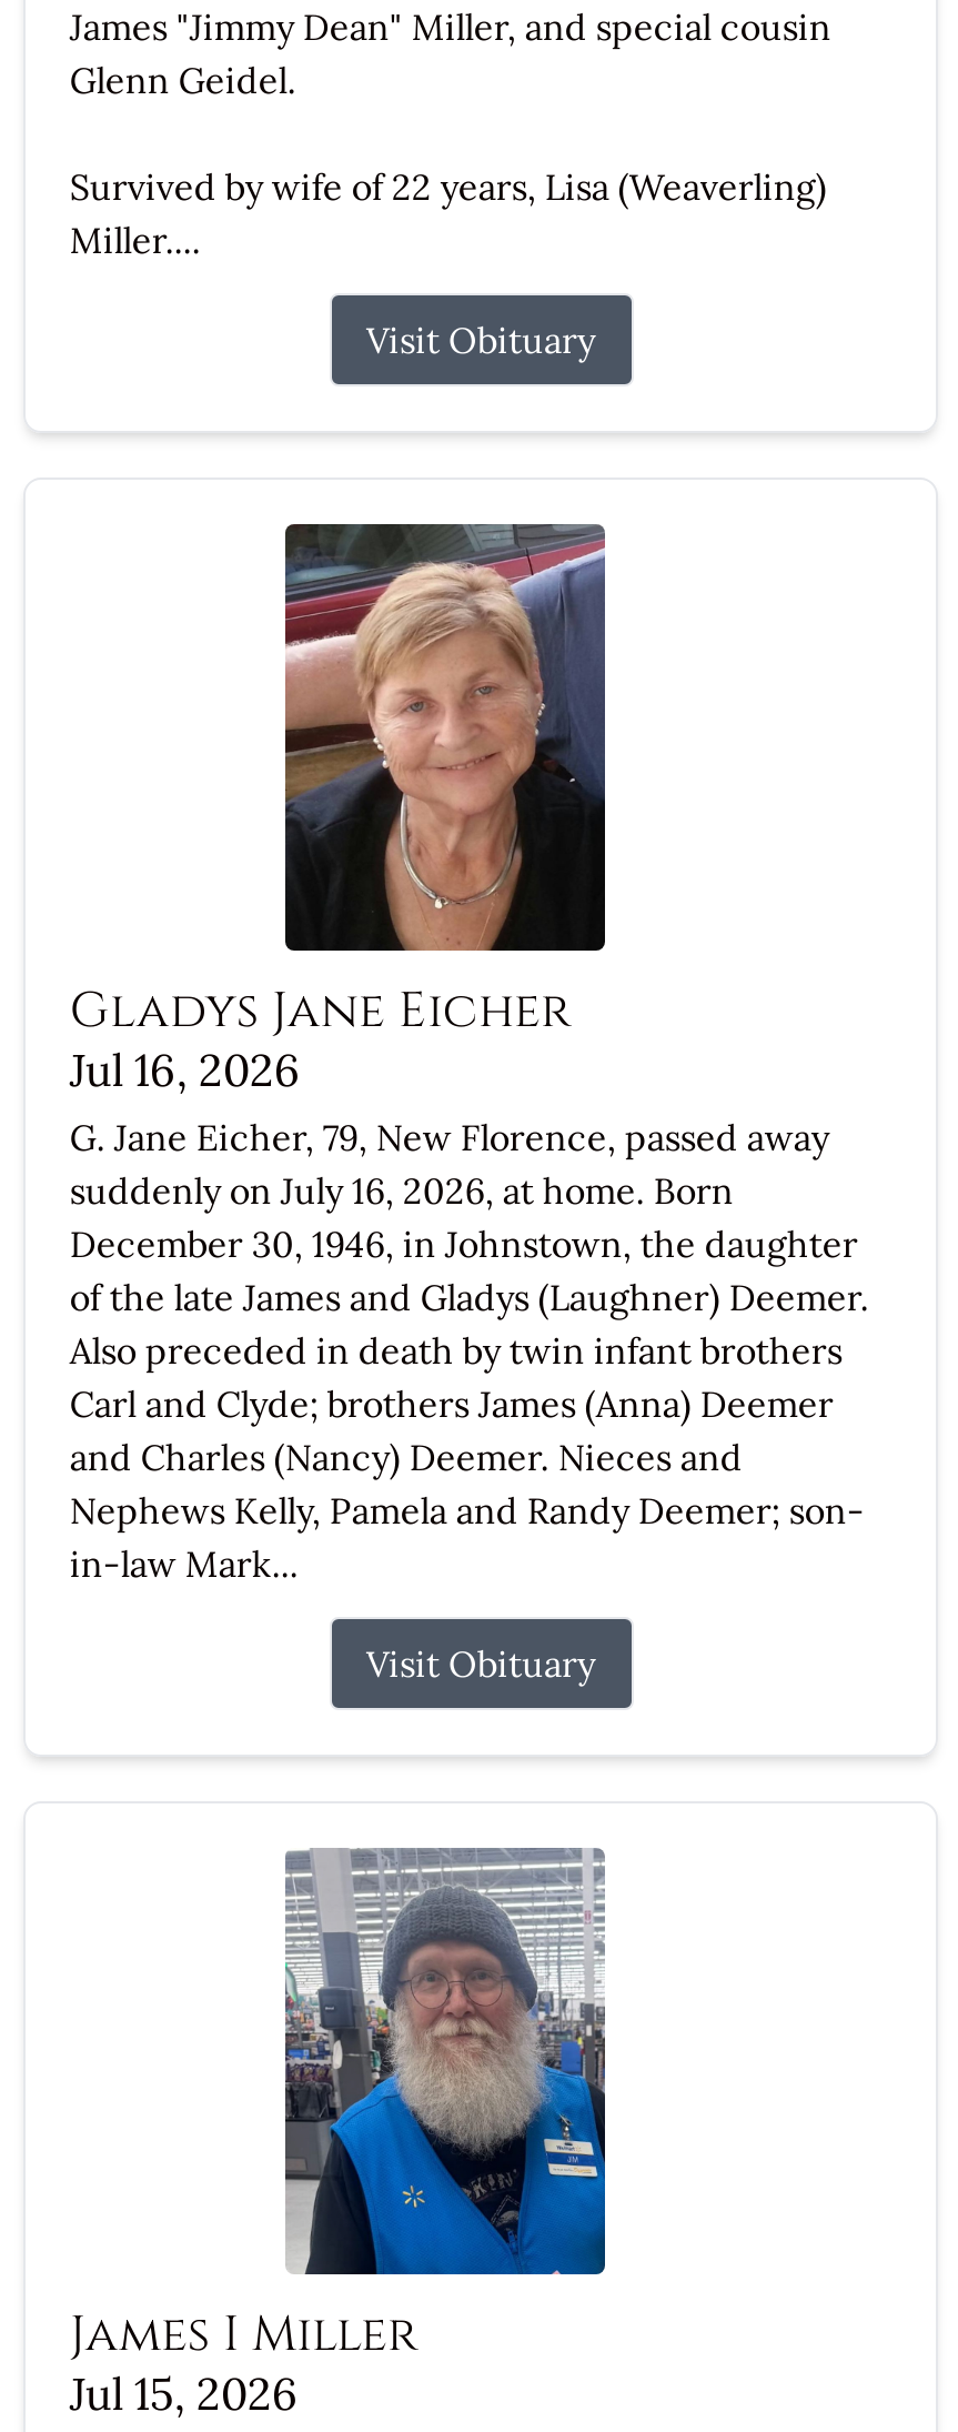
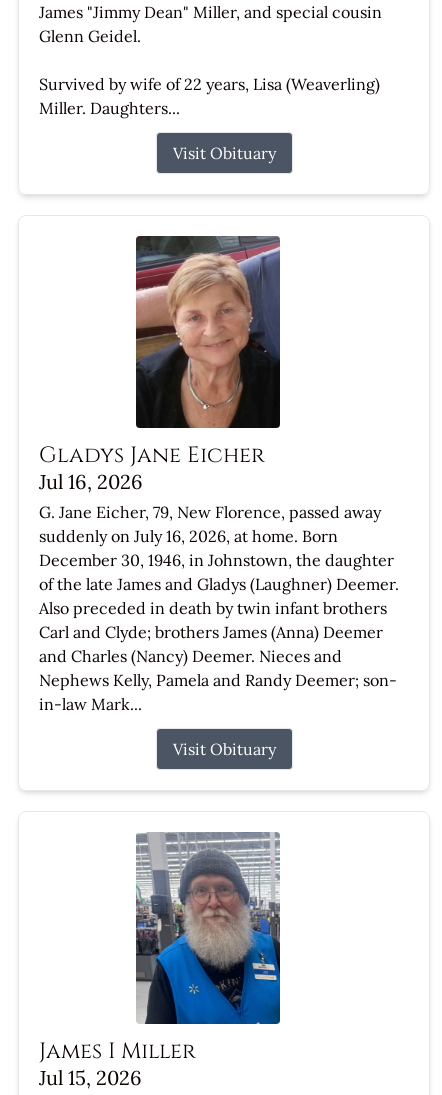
- Miller....
+ Miller. Daughters...
